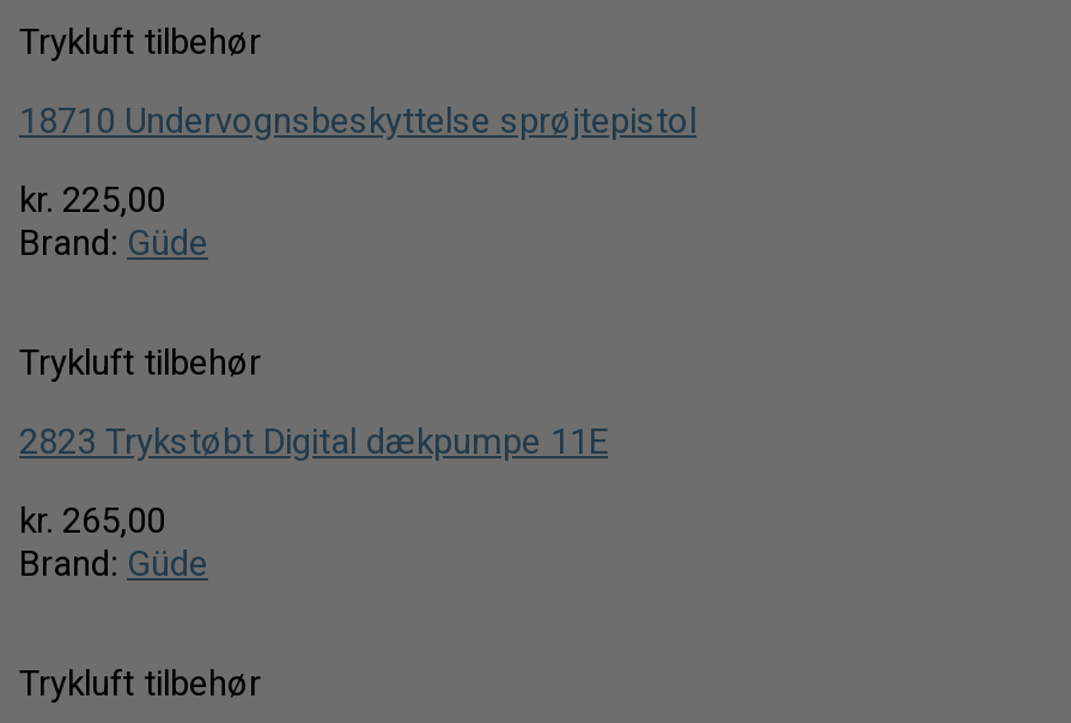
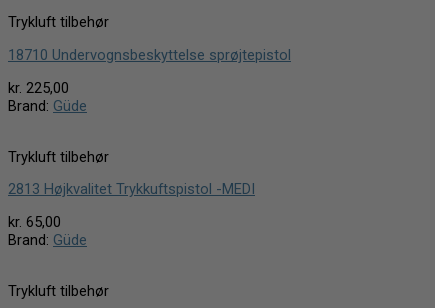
- 2823 Trykstøbt Digital dækpumpe 11E
+ 2813 Højkvalitet Trykkuftspistol -MEDI

- kr. 265,00
+ kr. 65,00
